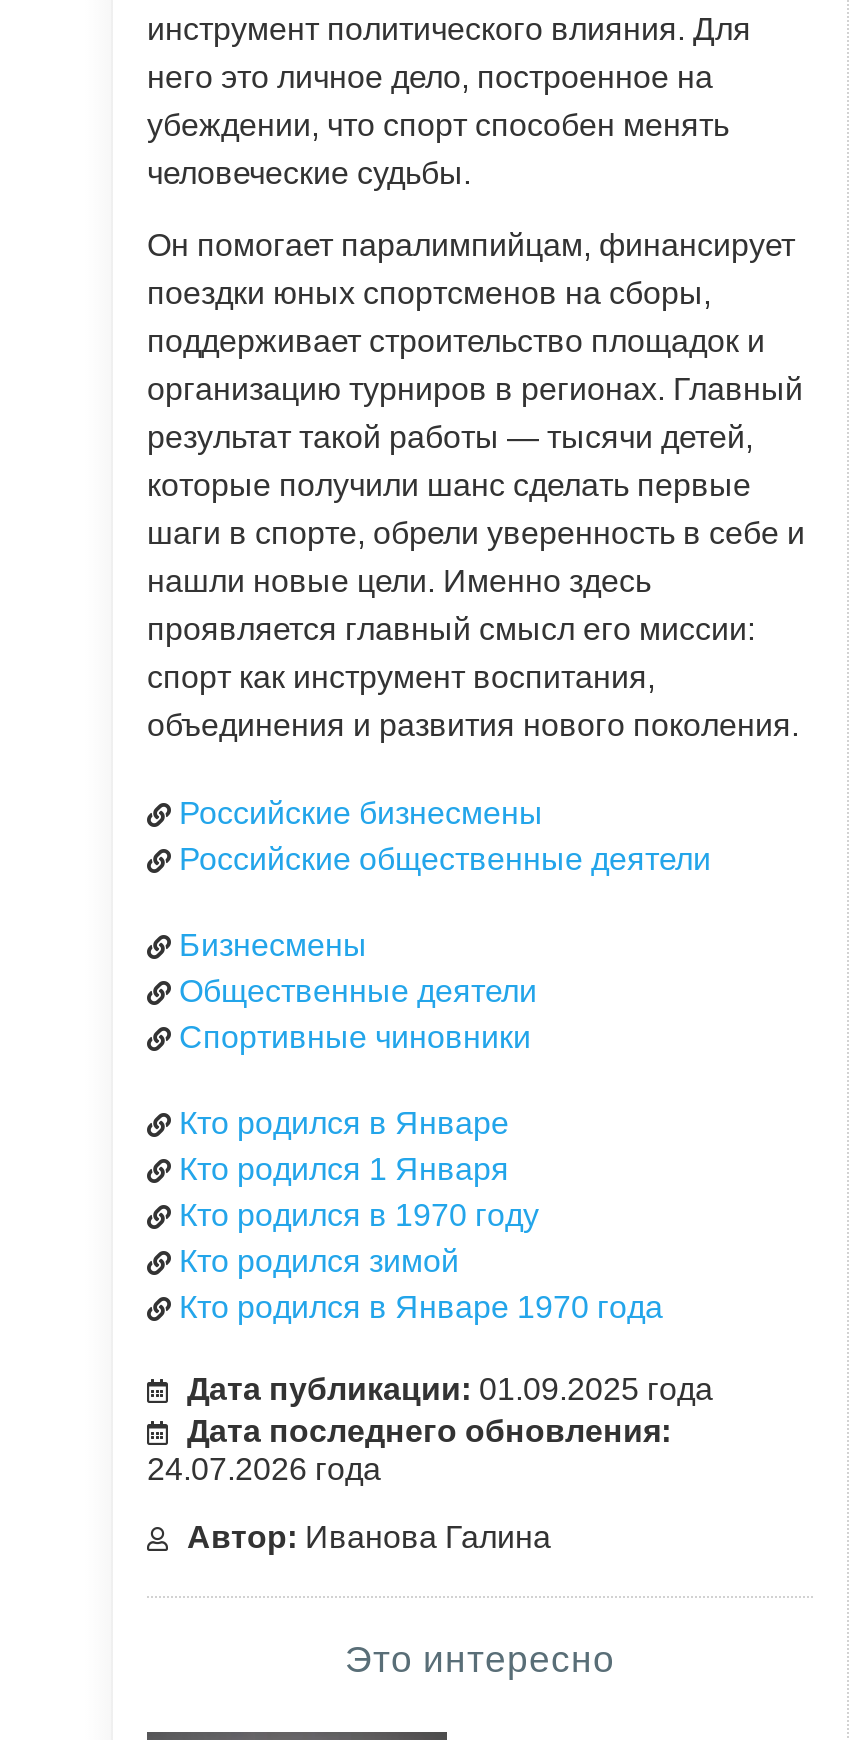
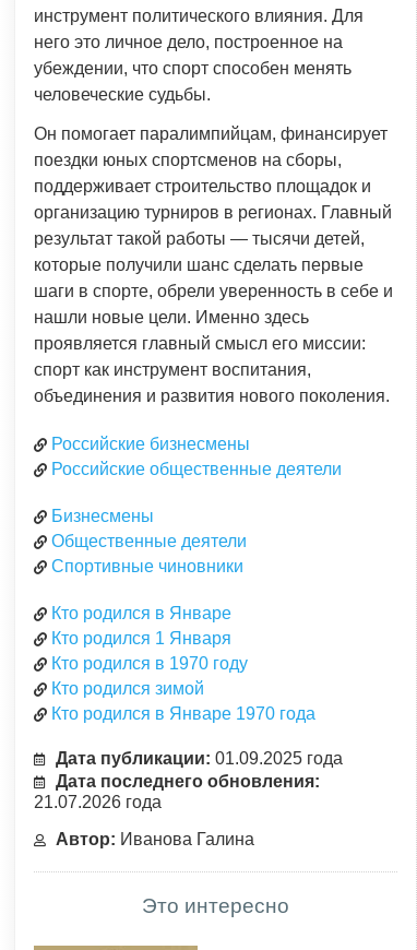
- 24.07.2026 года
+ 21.07.2026 года
